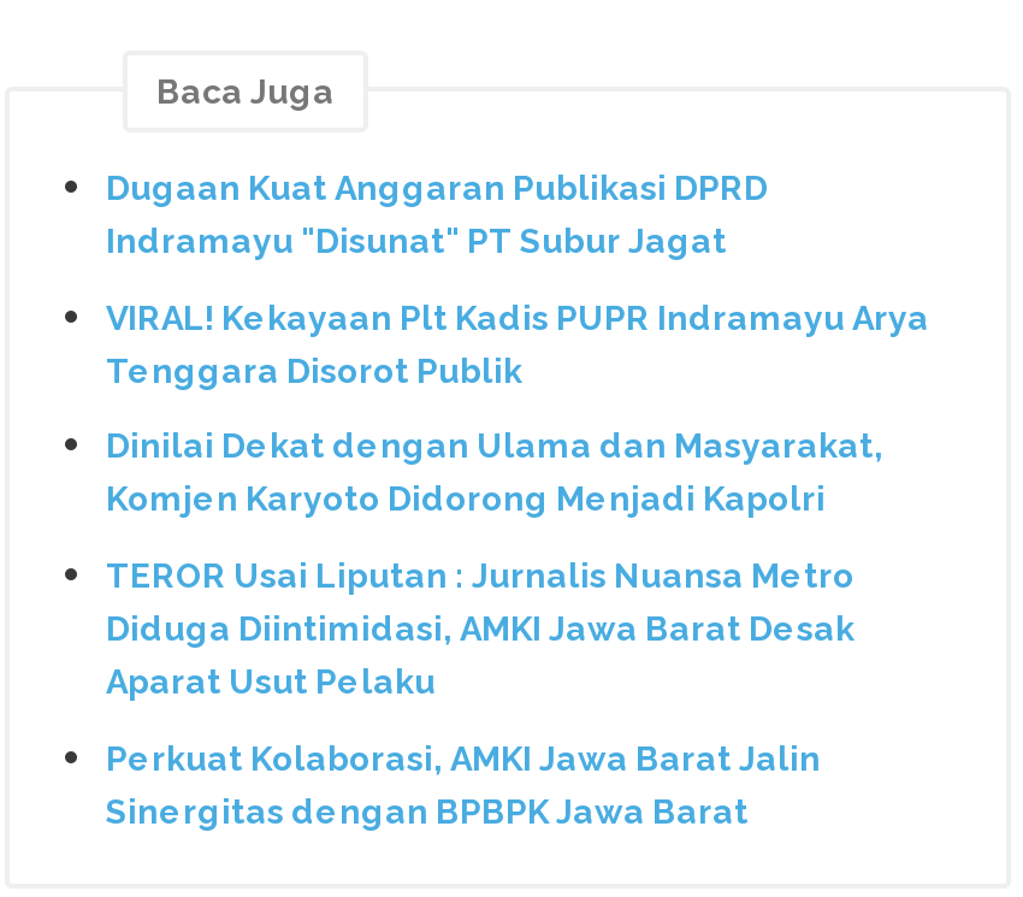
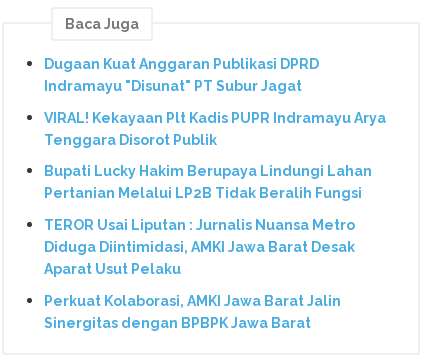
- Dinilai Dekat dengan Ulama dan Masyarakat,
- Komjen Karyoto Didorong Menjadi Kapolri
+ Bupati Lucky Hakim Berupaya Lindungi Lahan
+ Pertanian Melalui LP2B Tidak Beralih Fungsi
